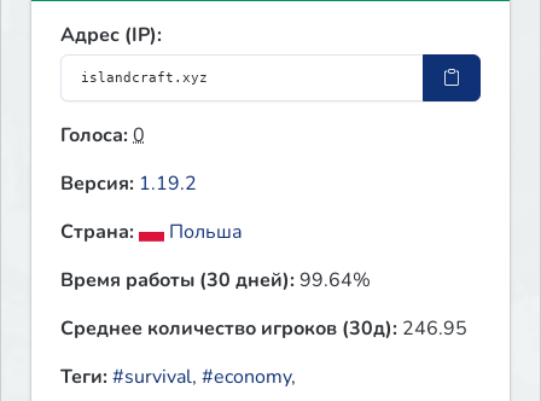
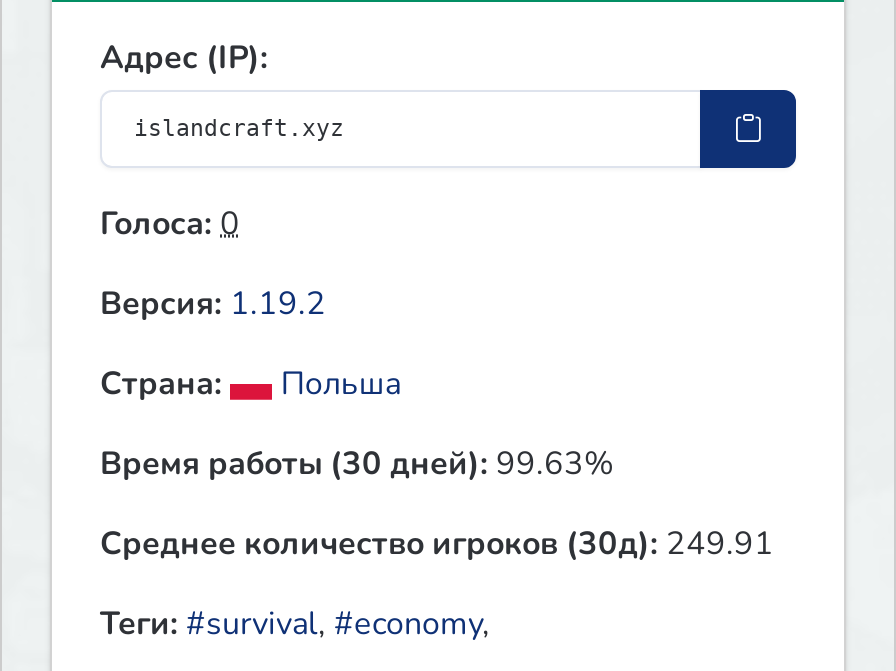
- Время работы (30 дней): 99.64%
+ Время работы (30 дней): 99.63%

- Среднее количество игроков (30д): 246.95
+ Среднее количество игроков (30д): 249.91
